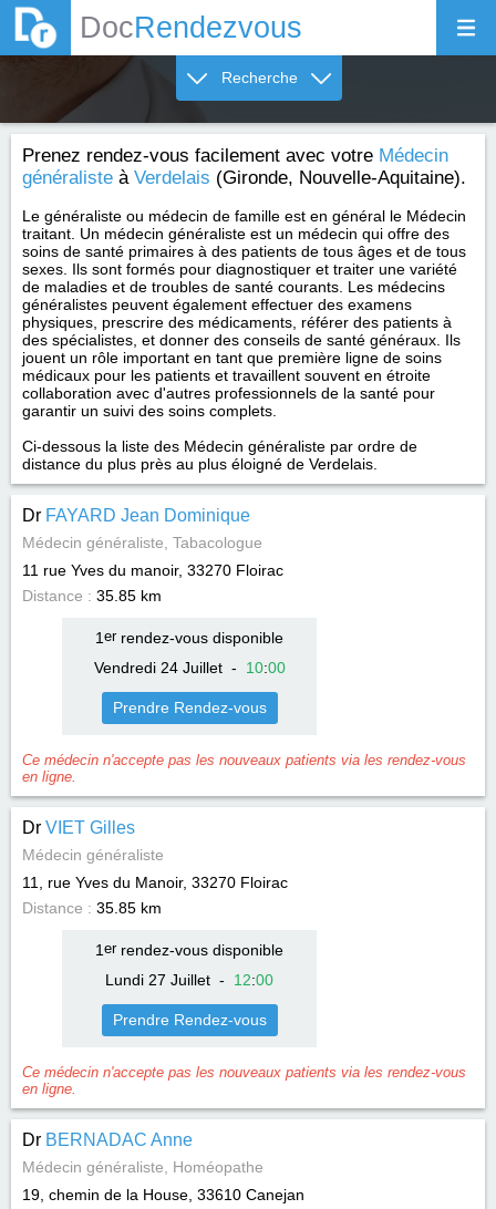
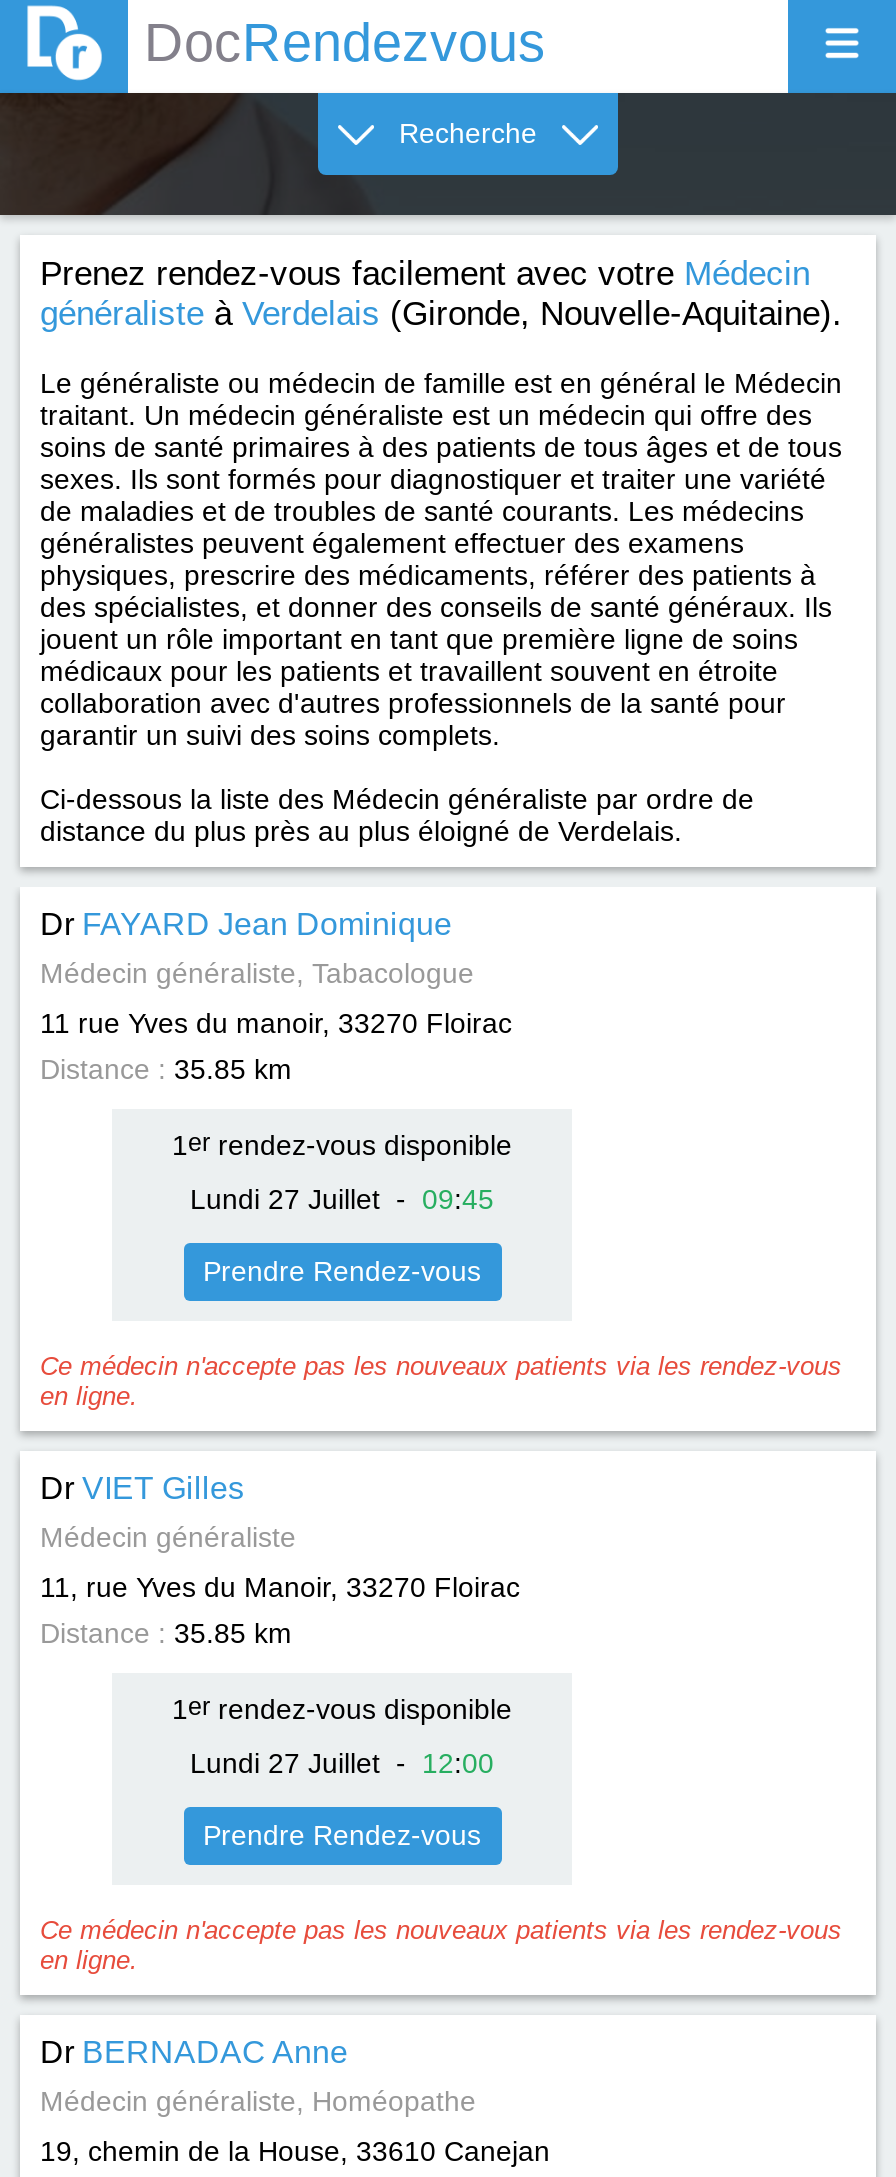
- Vendredi 24 Juillet - 10:00
+ Lundi 27 Juillet - 09:45
